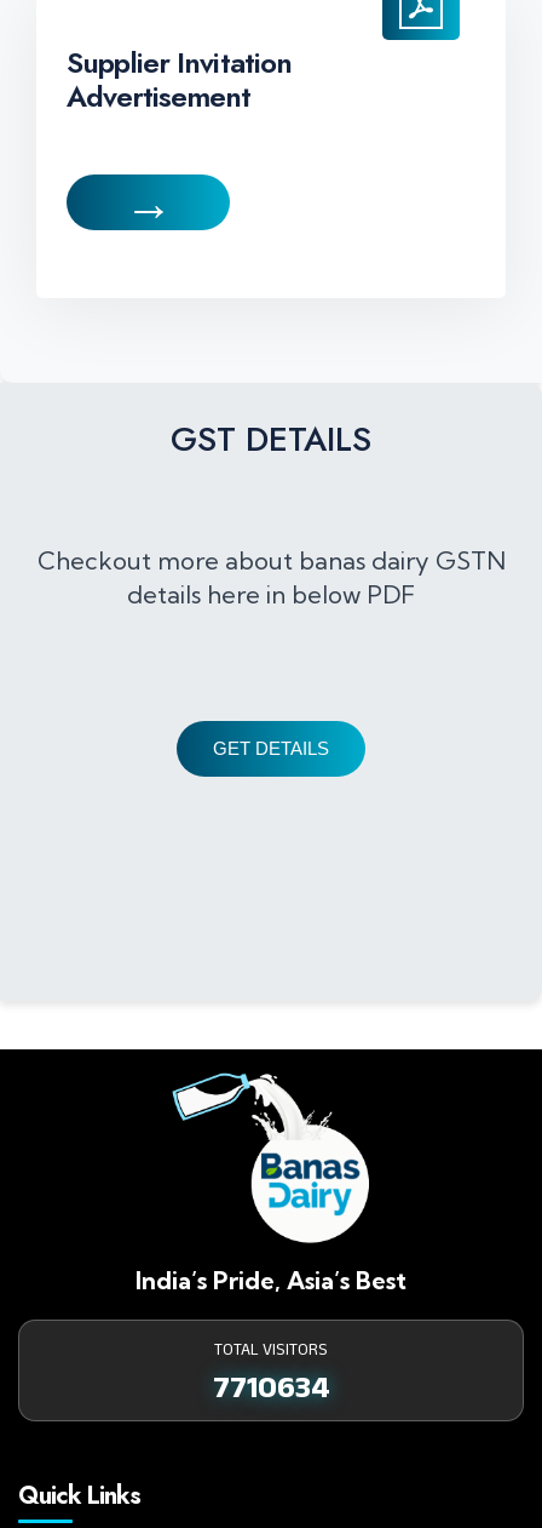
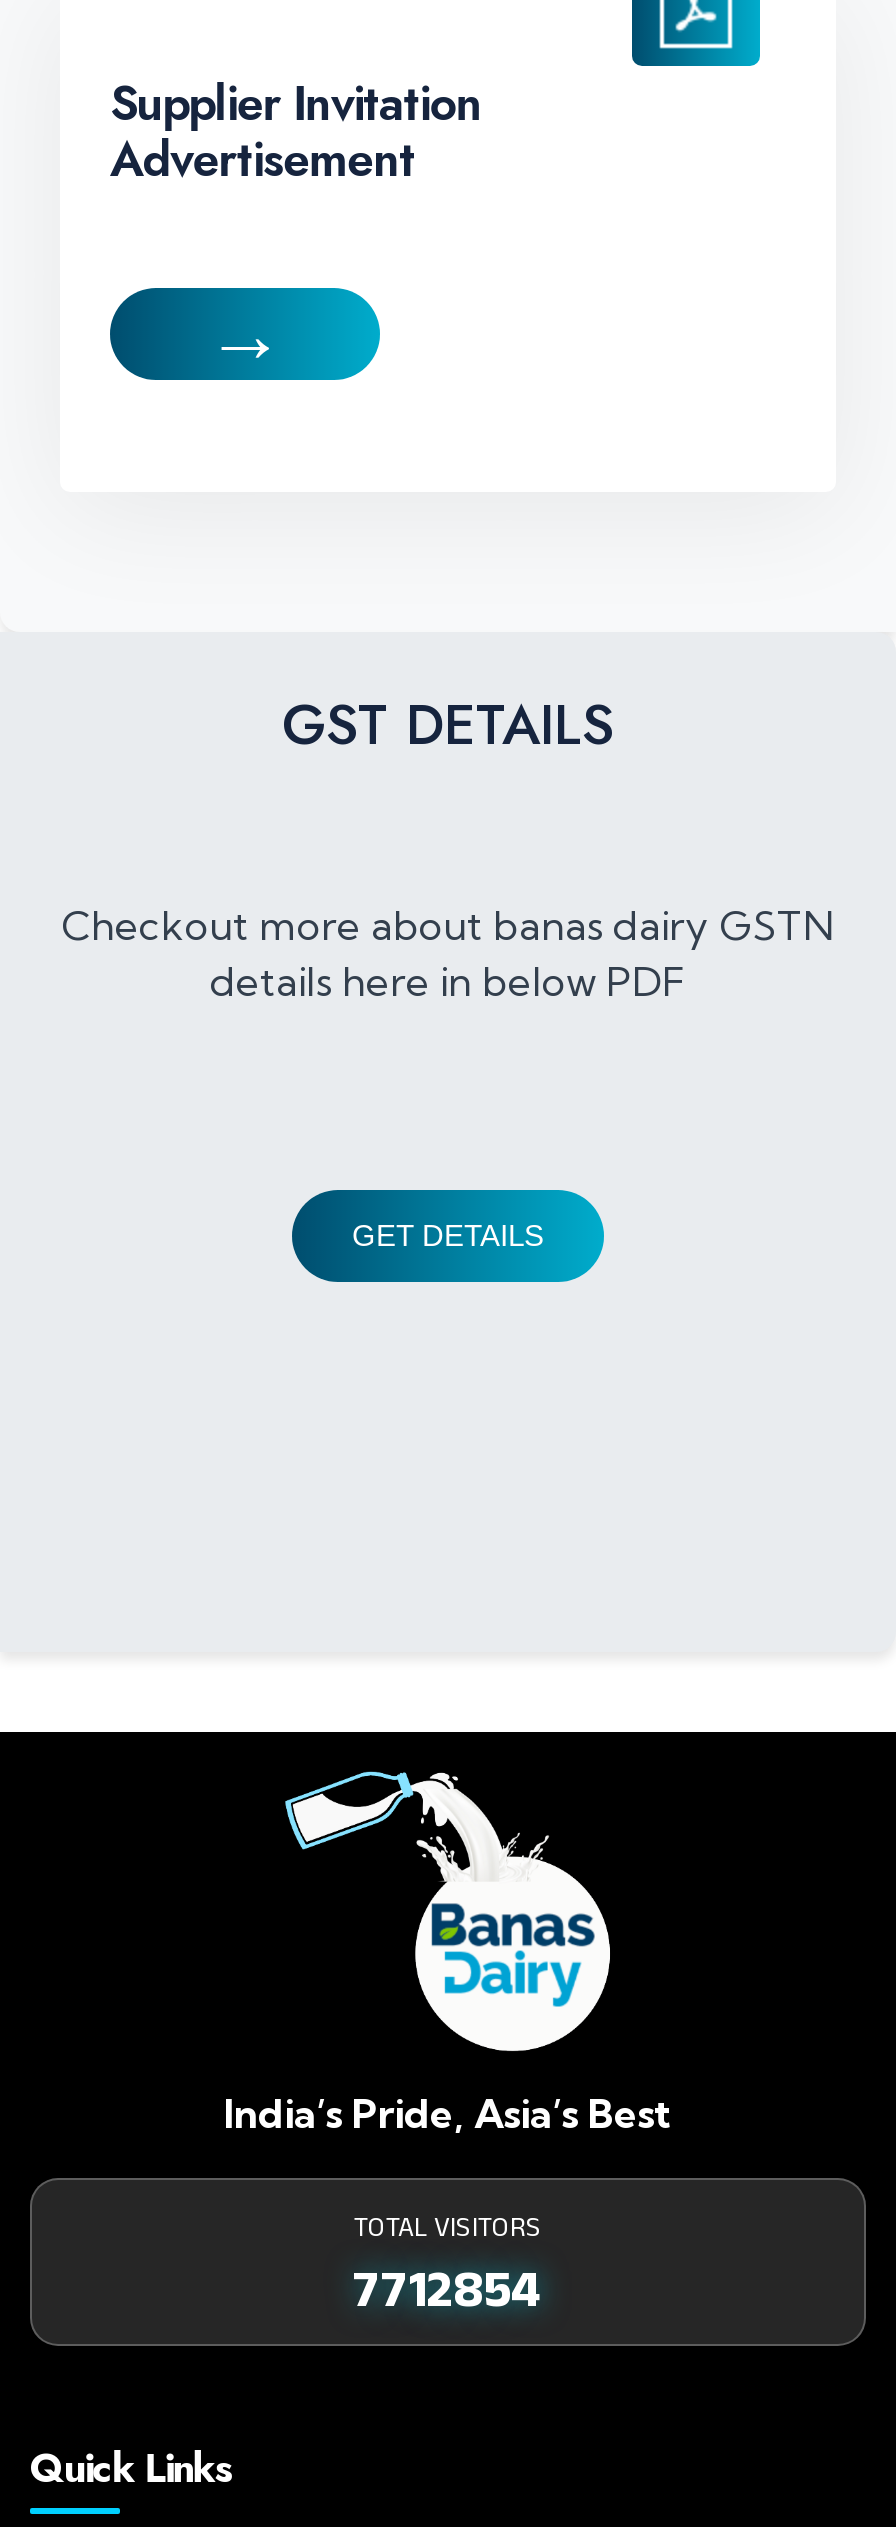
- 7710634
+ 7712854
